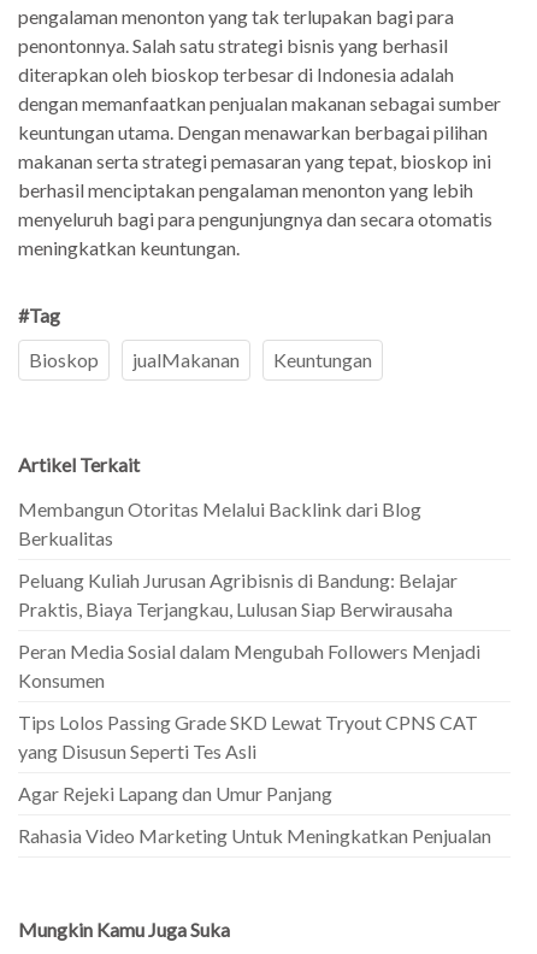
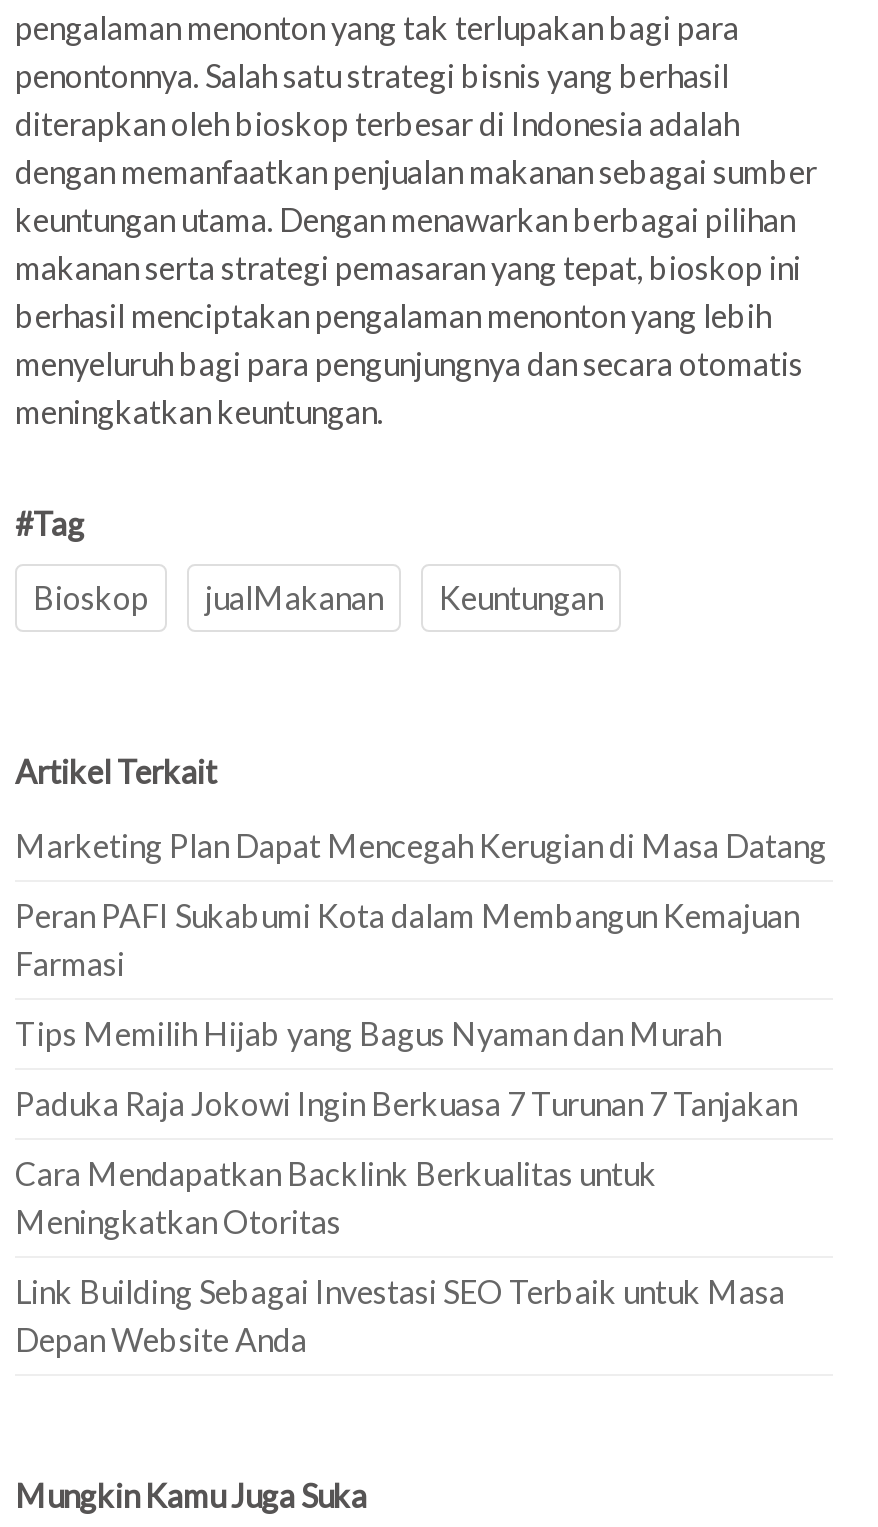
- Membangun Otoritas Melalui Backlink dari Blog
- Berkualitas
+ Marketing Plan Dapat Mencegah Kerugian di Masa Datang

- Peluang Kuliah Jurusan Agribisnis di Bandung: Belajar
- Praktis, Biaya Terjangkau, Lulusan Siap Berwirausaha
+ Peran PAFI Sukabumi Kota dalam Membangun Kemajuan
+ Farmasi

- Peran Media Sosial dalam Mengubah Followers Menjadi
- Konsumen
+ Tips Memilih Hijab yang Bagus Nyaman dan Murah

- Tips Lolos Passing Grade SKD Lewat Tryout CPNS CAT
- yang Disusun Seperti Tes Asli
+ Paduka Raja Jokowi Ingin Berkuasa 7 Turunan 7 Tanjakan

- Agar Rejeki Lapang dan Umur Panjang
+ Cara Mendapatkan Backlink Berkualitas untuk
+ Meningkatkan Otoritas

- Rahasia Video Marketing Untuk Meningkatkan Penjualan
+ Link Building Sebagai Investasi SEO Terbaik untuk Masa
+ Depan Website Anda
